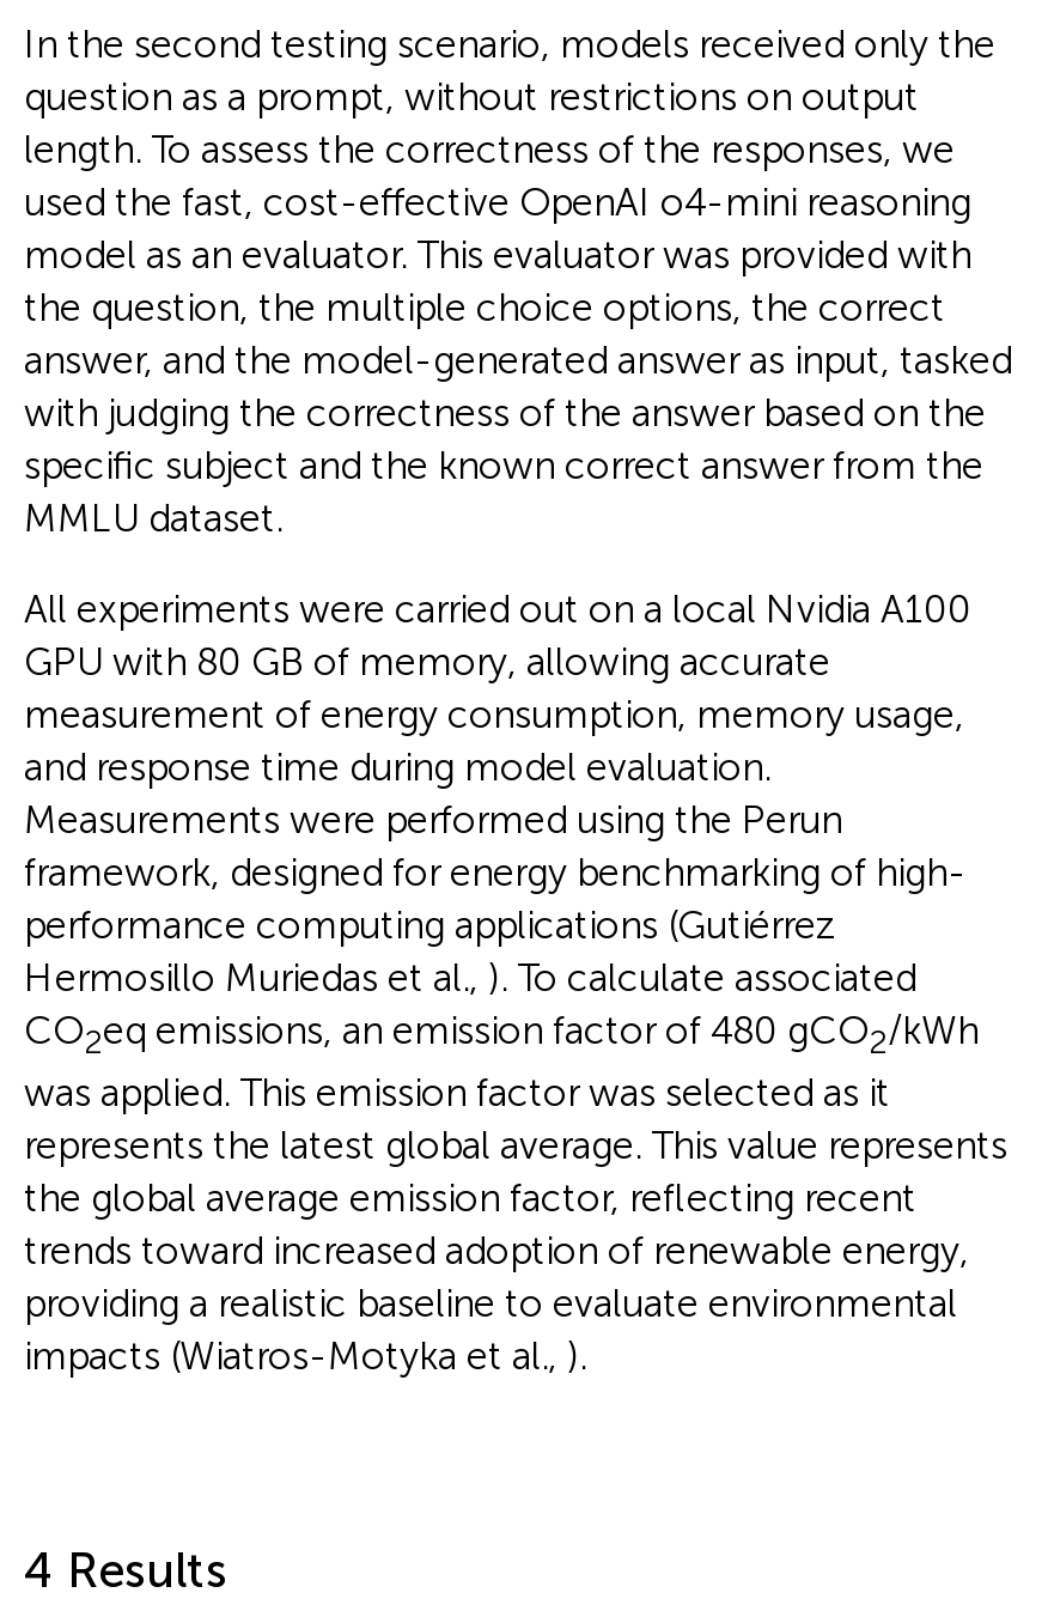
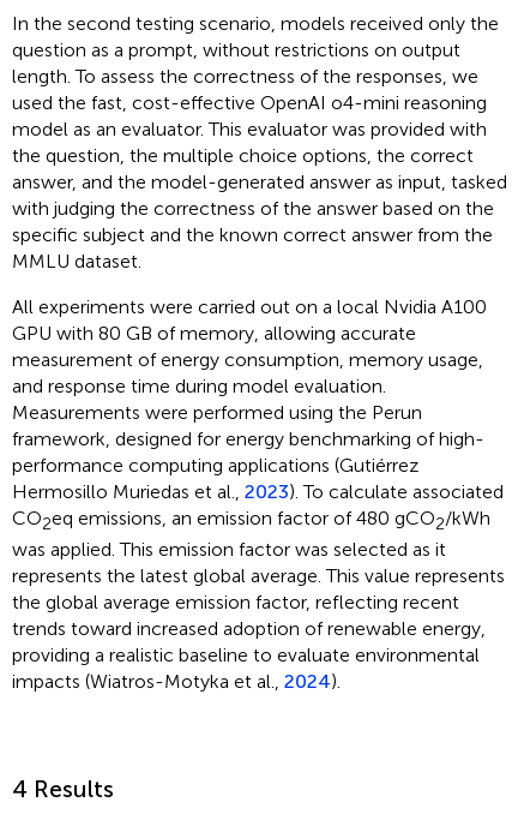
- Hermosillo Muriedas et al.,). To calculate associated
+ Hermosillo Muriedas et al., 2023). To calculate associated

- impacts (Wiatros-Motyka et al.,).
+ impacts (Wiatros-Motyka et al., 2024).
